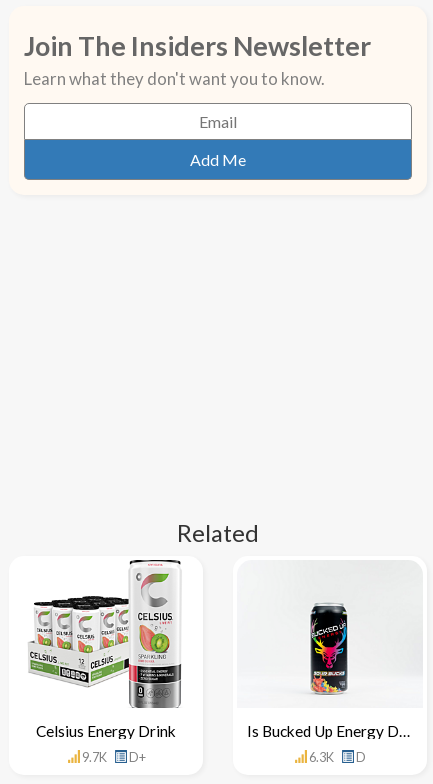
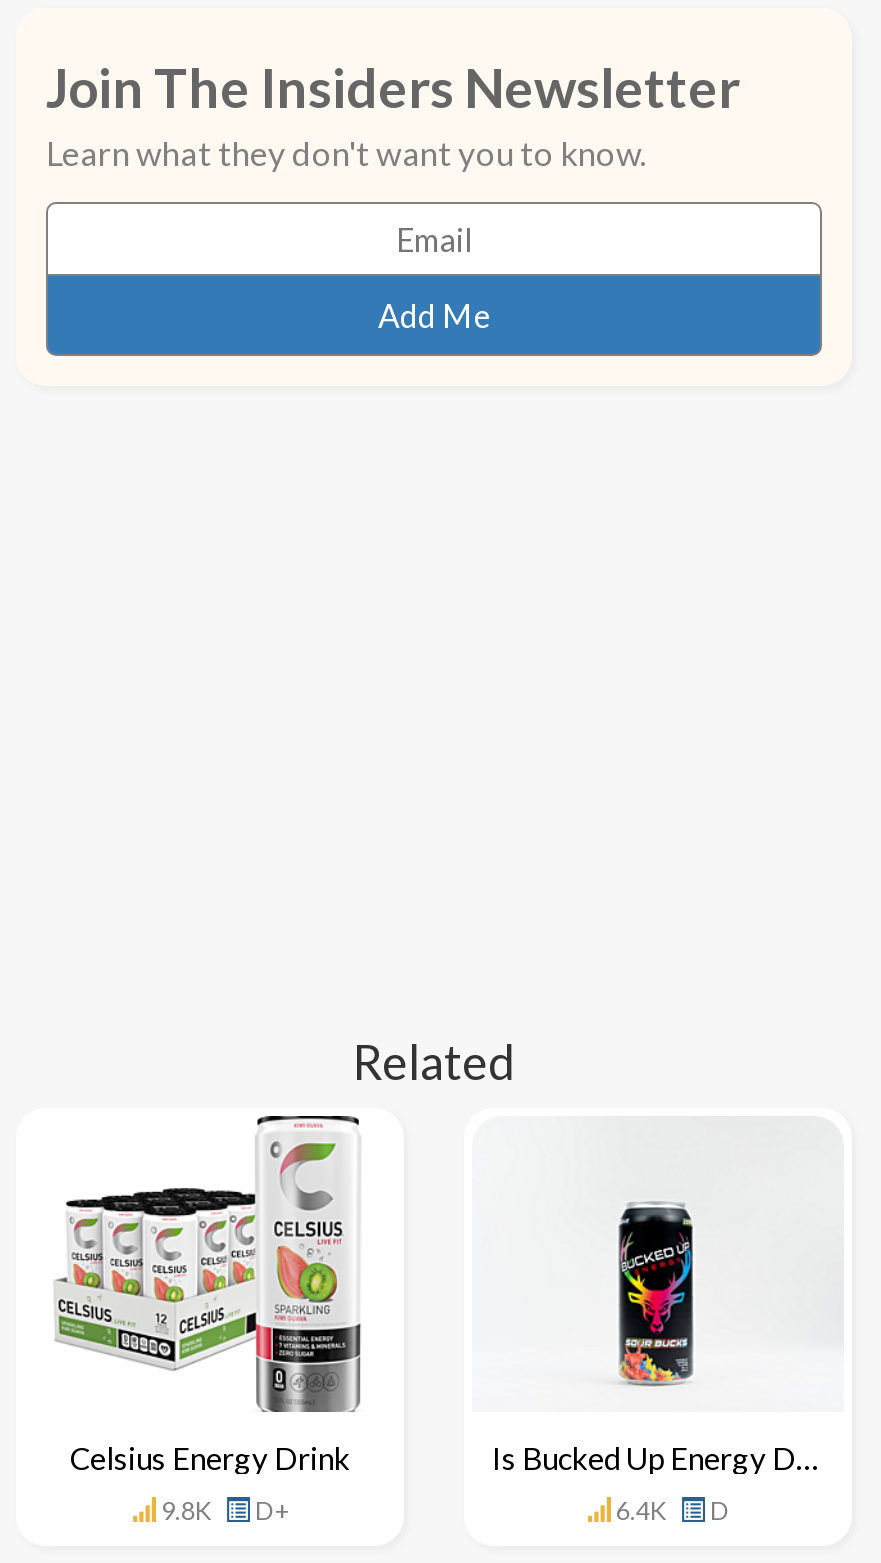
- 9.7K D+
+ 9.8K D+

- 6.3K D
+ 6.4K D
